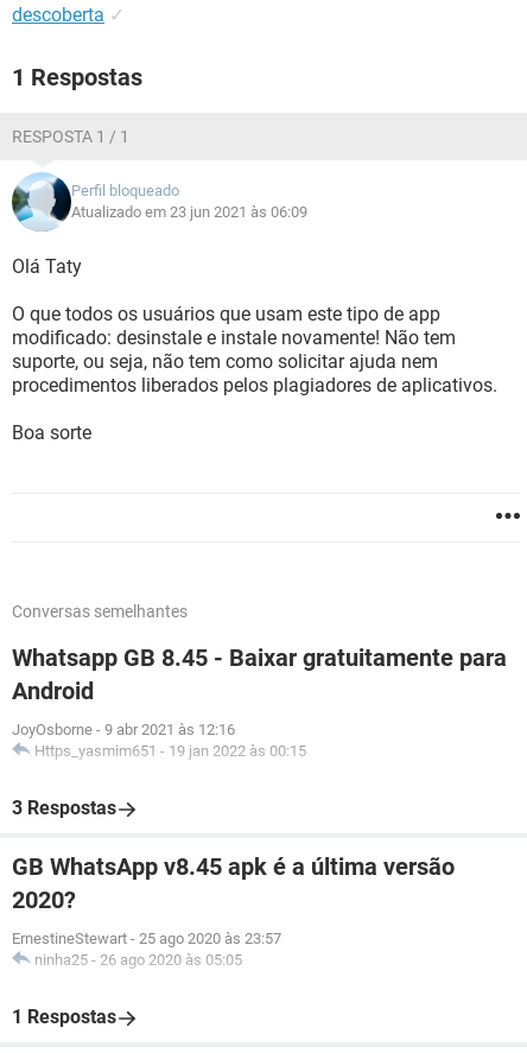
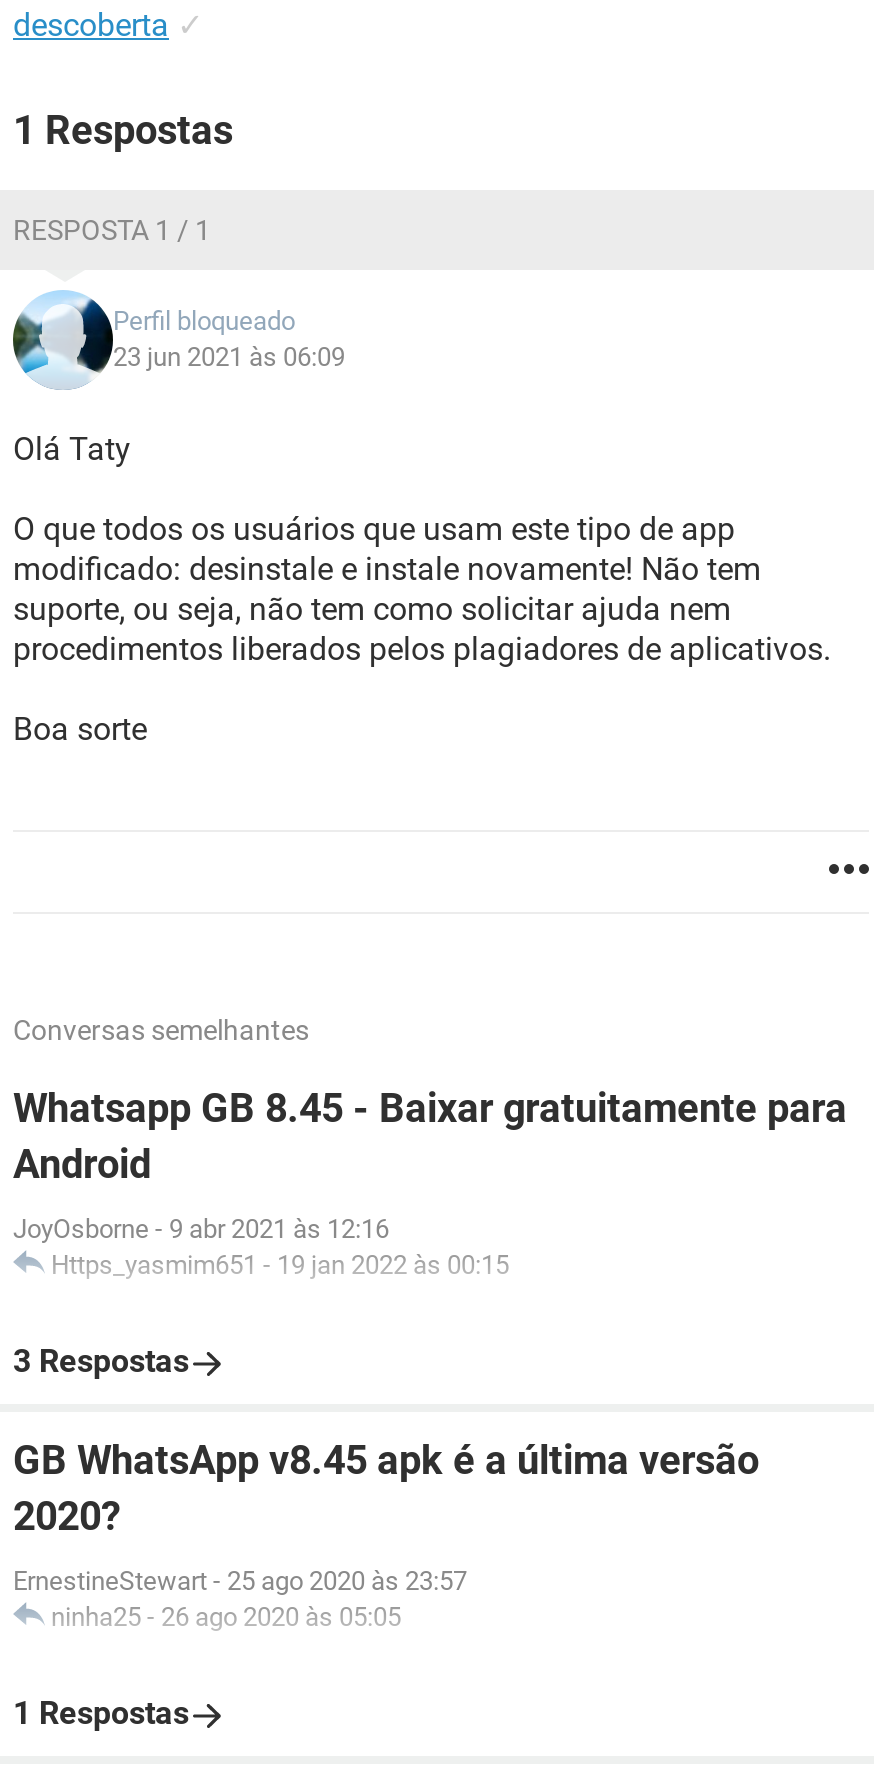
- Atualizado em 23 jun 2021 às 06:09
+ 23 jun 2021 às 06:09
